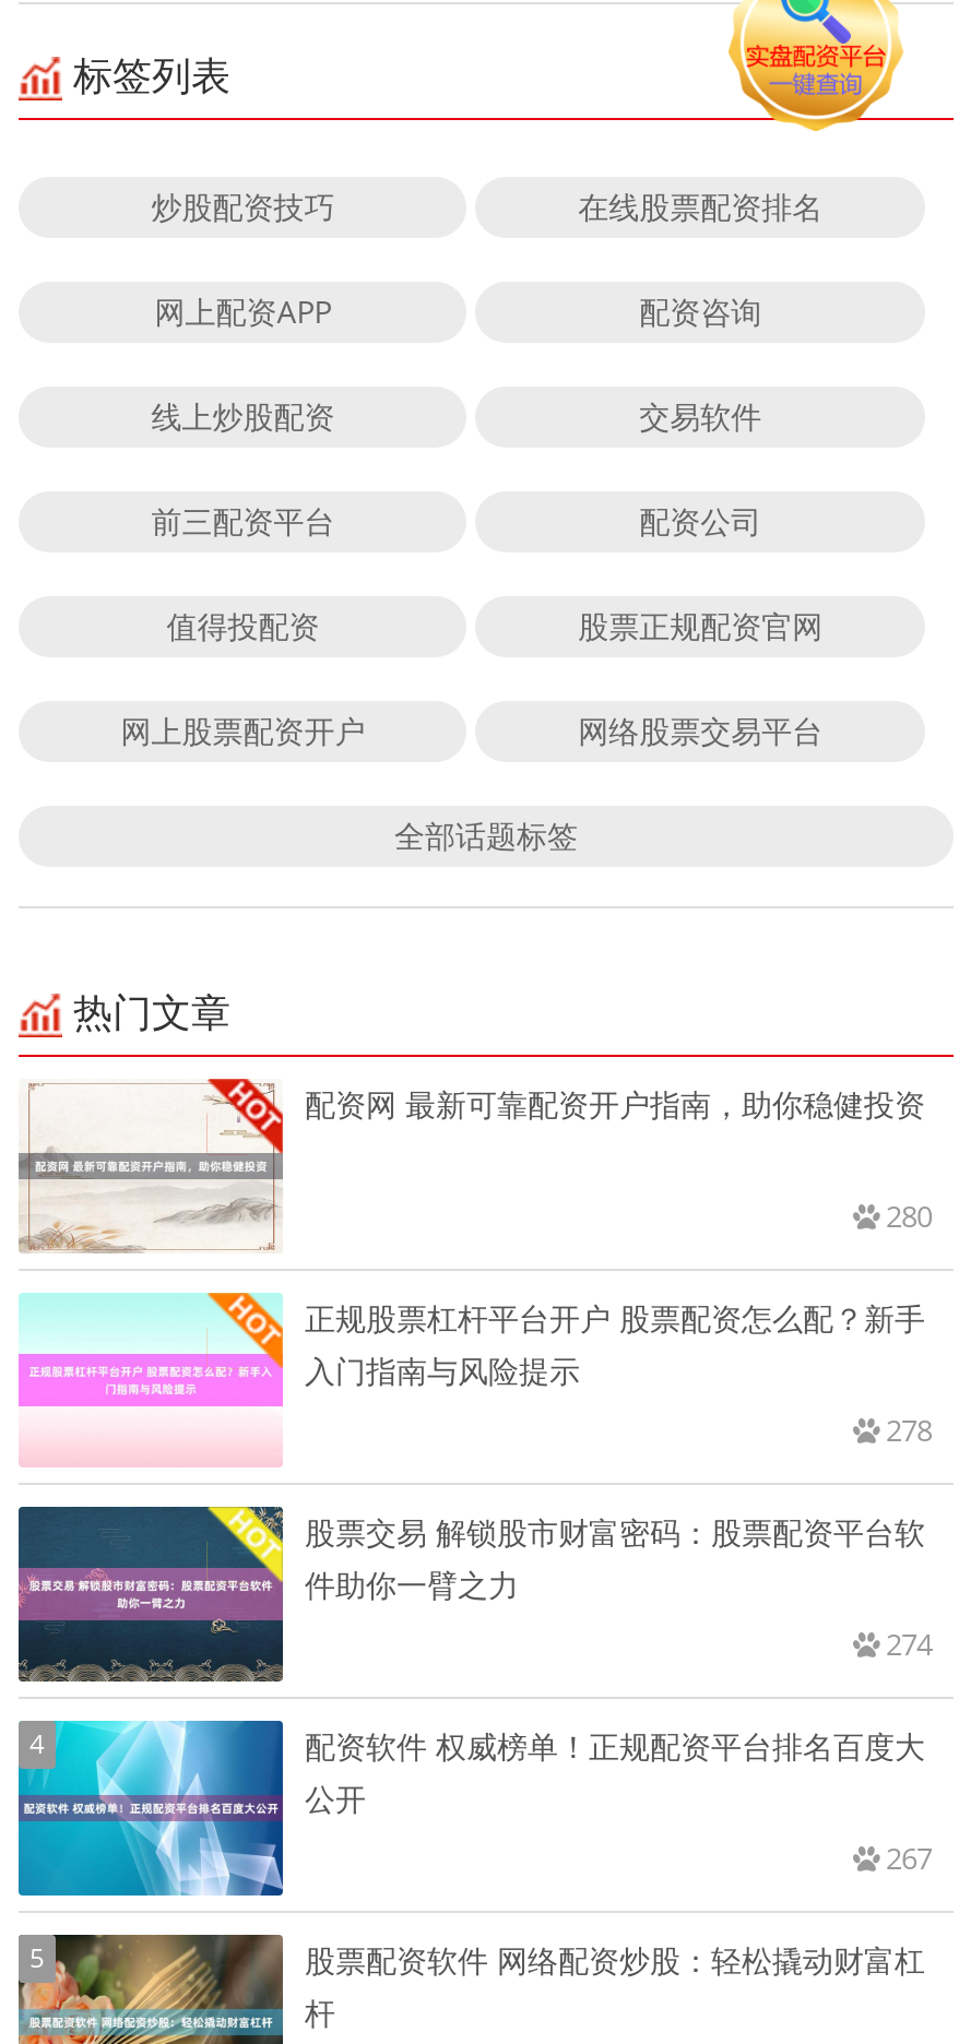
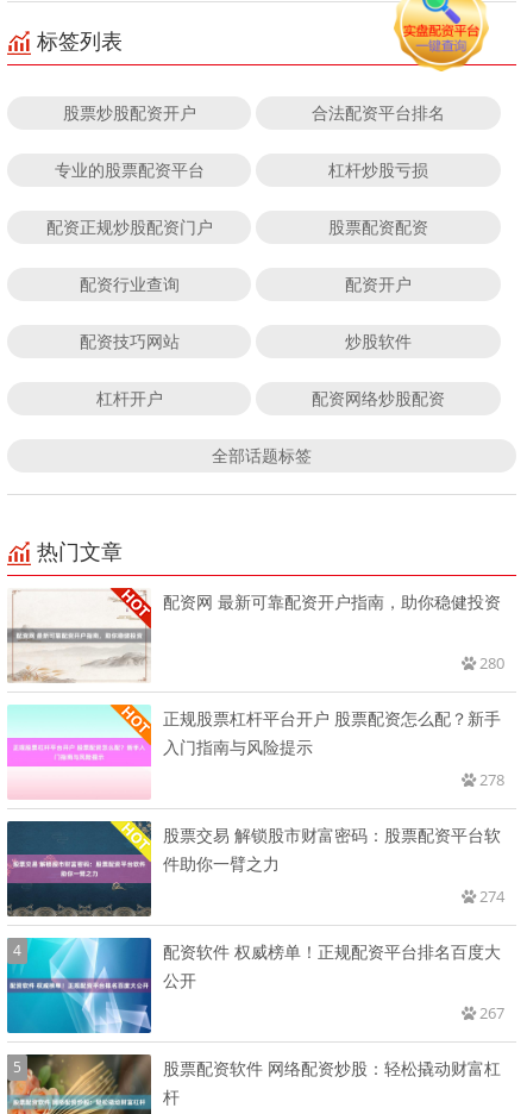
- 炒股配资技巧
- 在线股票配资排名
+ 股票炒股配资开户
+ 合法配资平台排名

- 网上配资APP
- 配资咨询
+ 专业的股票配资平台
+ 杠杆炒股亏损

- 线上炒股配资
- 交易软件
+ 配资正规炒股配资门户
+ 股票配资配资

- 前三配资平台
- 配资公司
+ 配资行业查询
+ 配资开户

- 值得投配资
- 股票正规配资官网
+ 配资技巧网站
+ 炒股软件

- 网上股票配资开户
- 网络股票交易平台
+ 杠杆开户
+ 配资网络炒股配资
